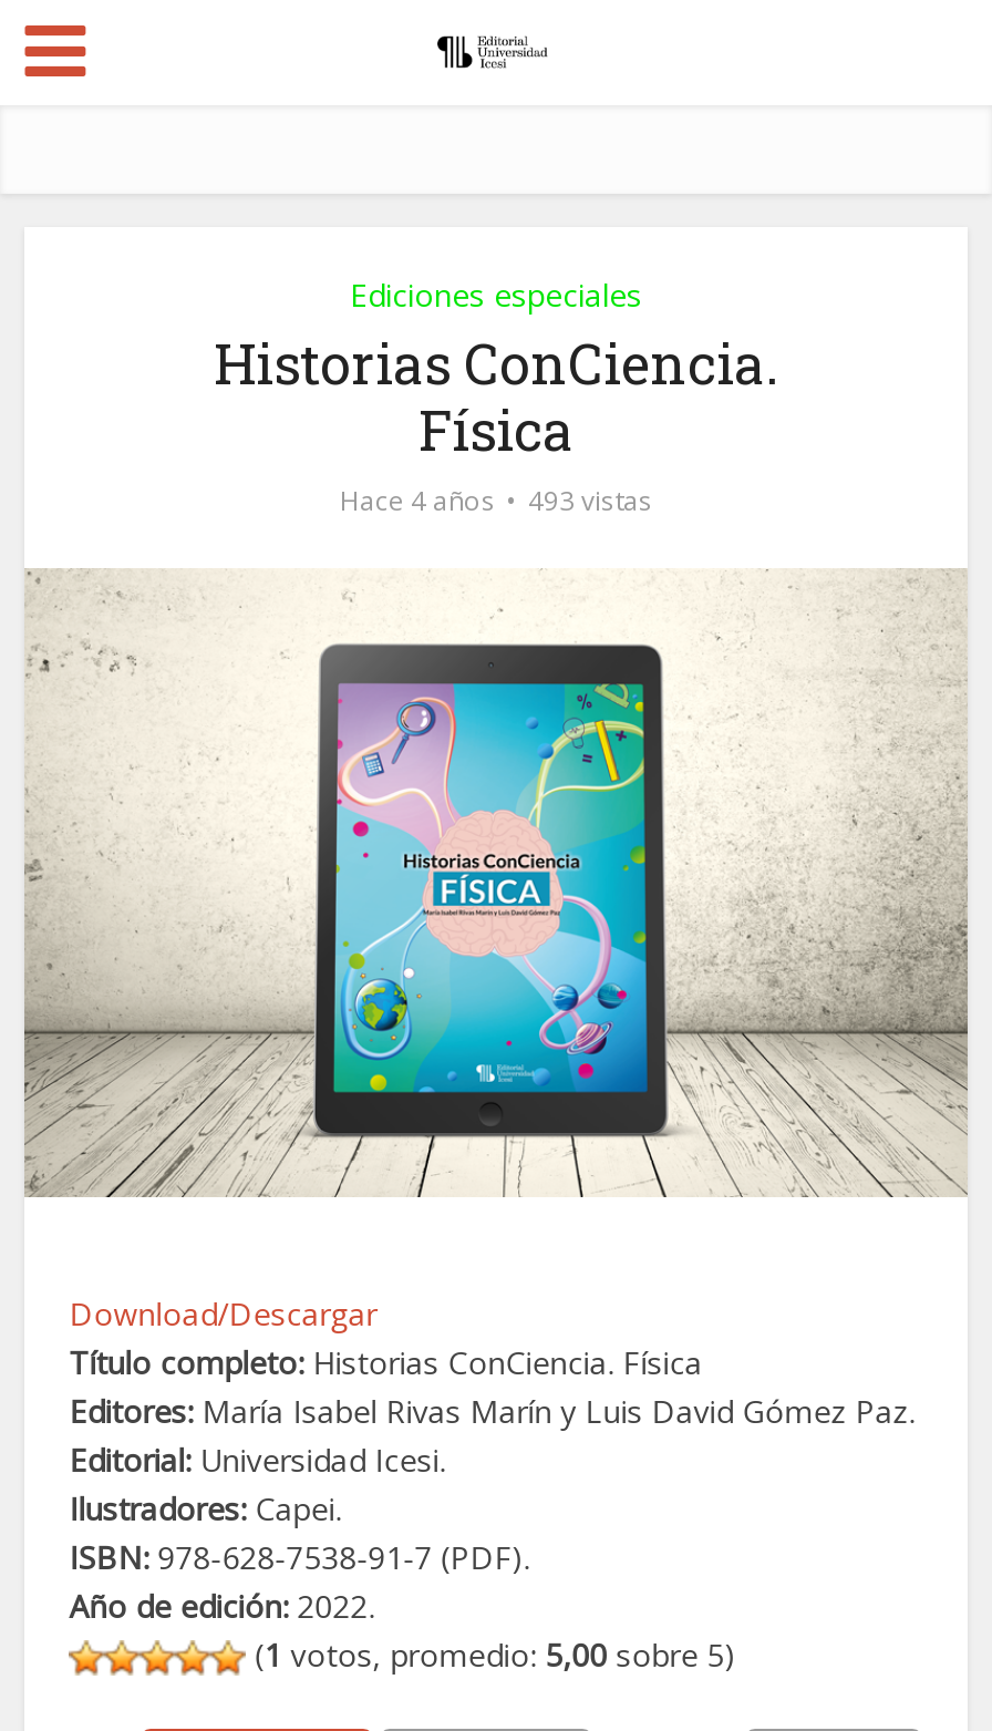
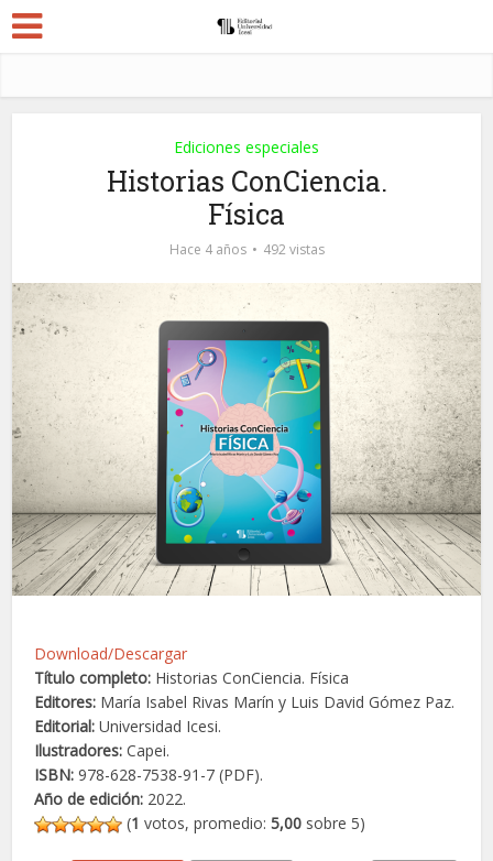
- Hace 4 años 493 vistas
+ Hace 4 años 492 vistas
